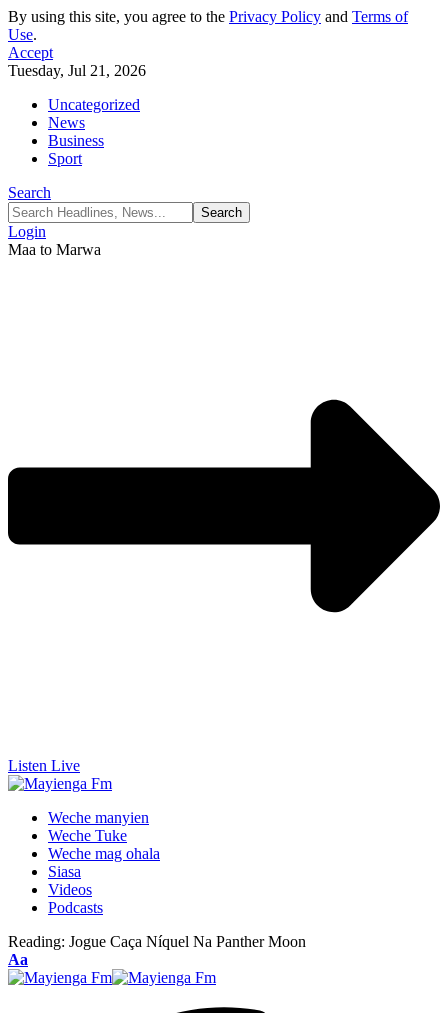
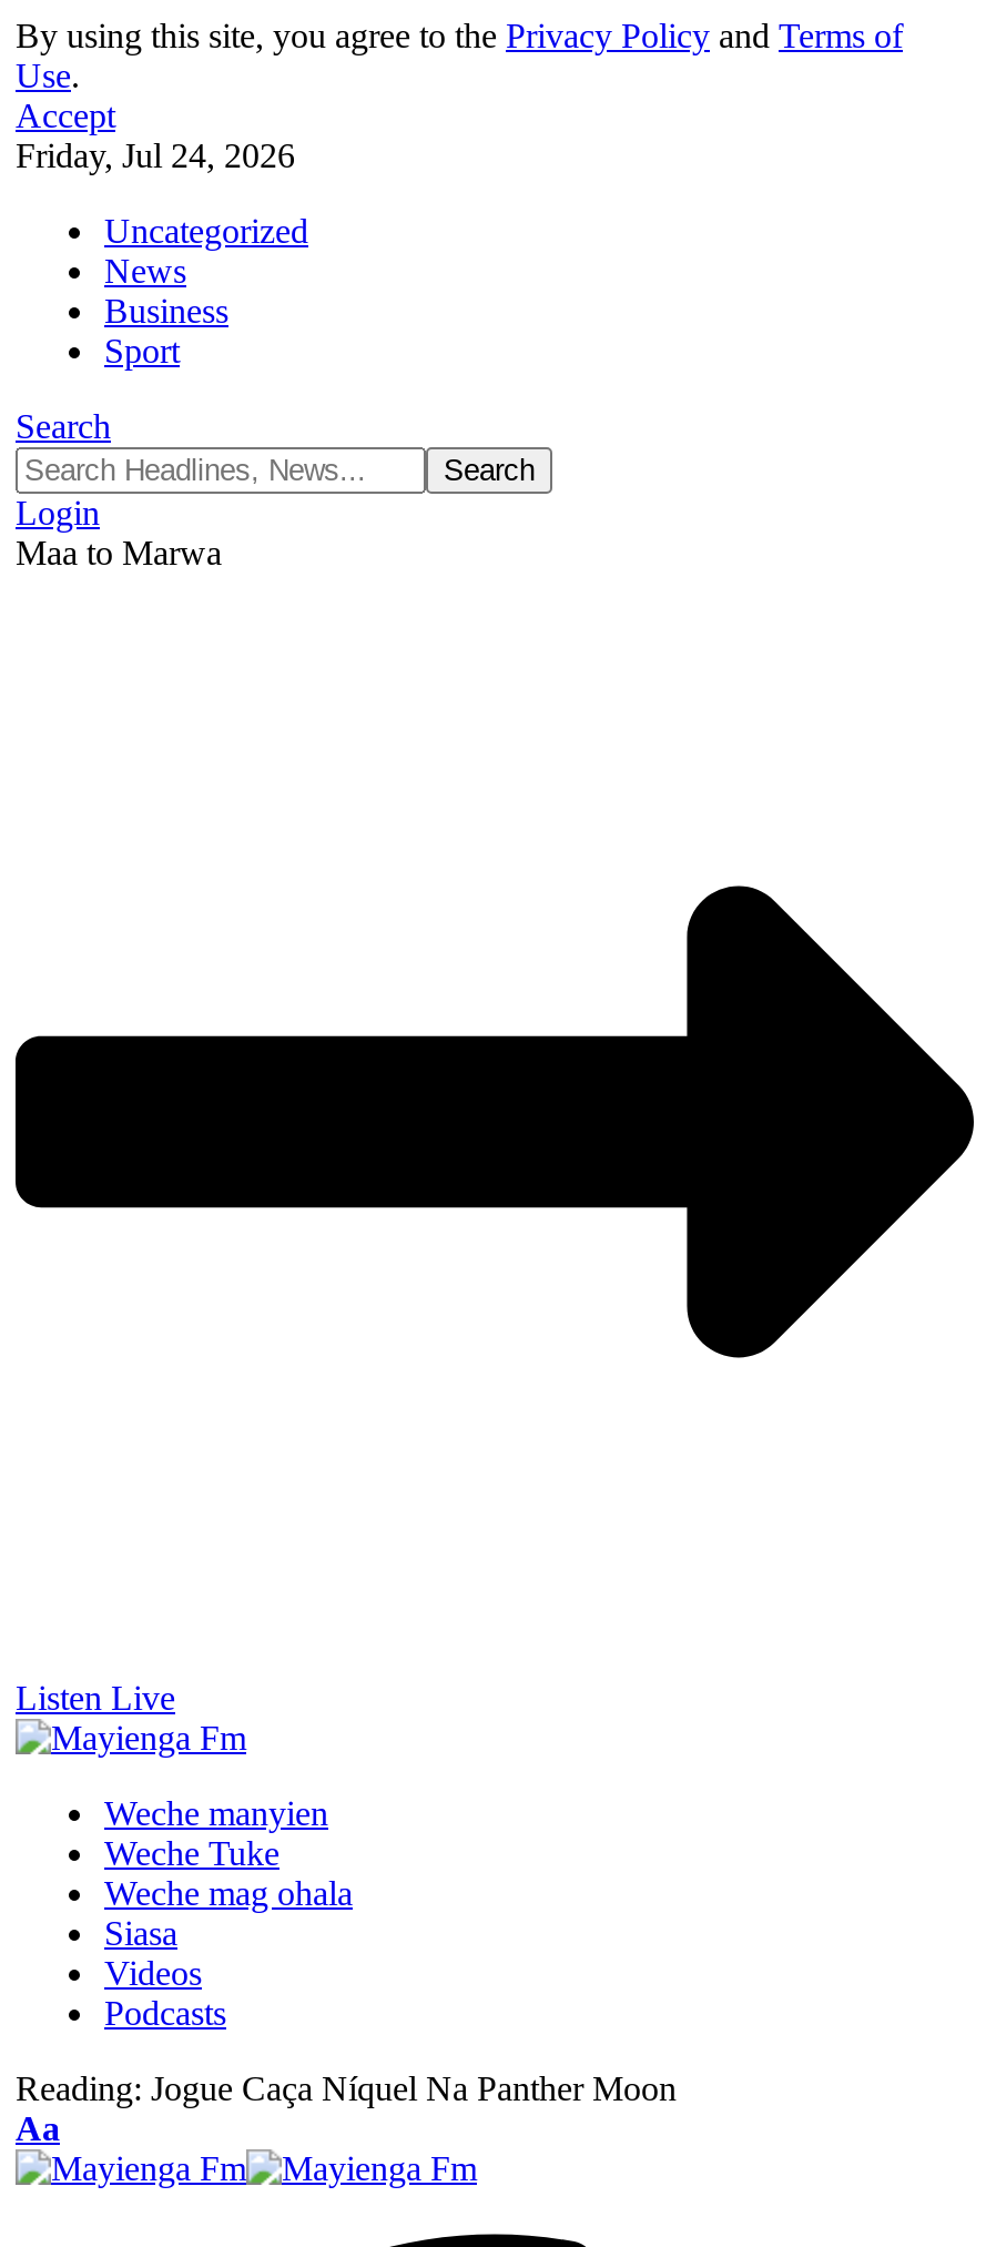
- Tuesday, Jul 21, 2026
+ Friday, Jul 24, 2026
